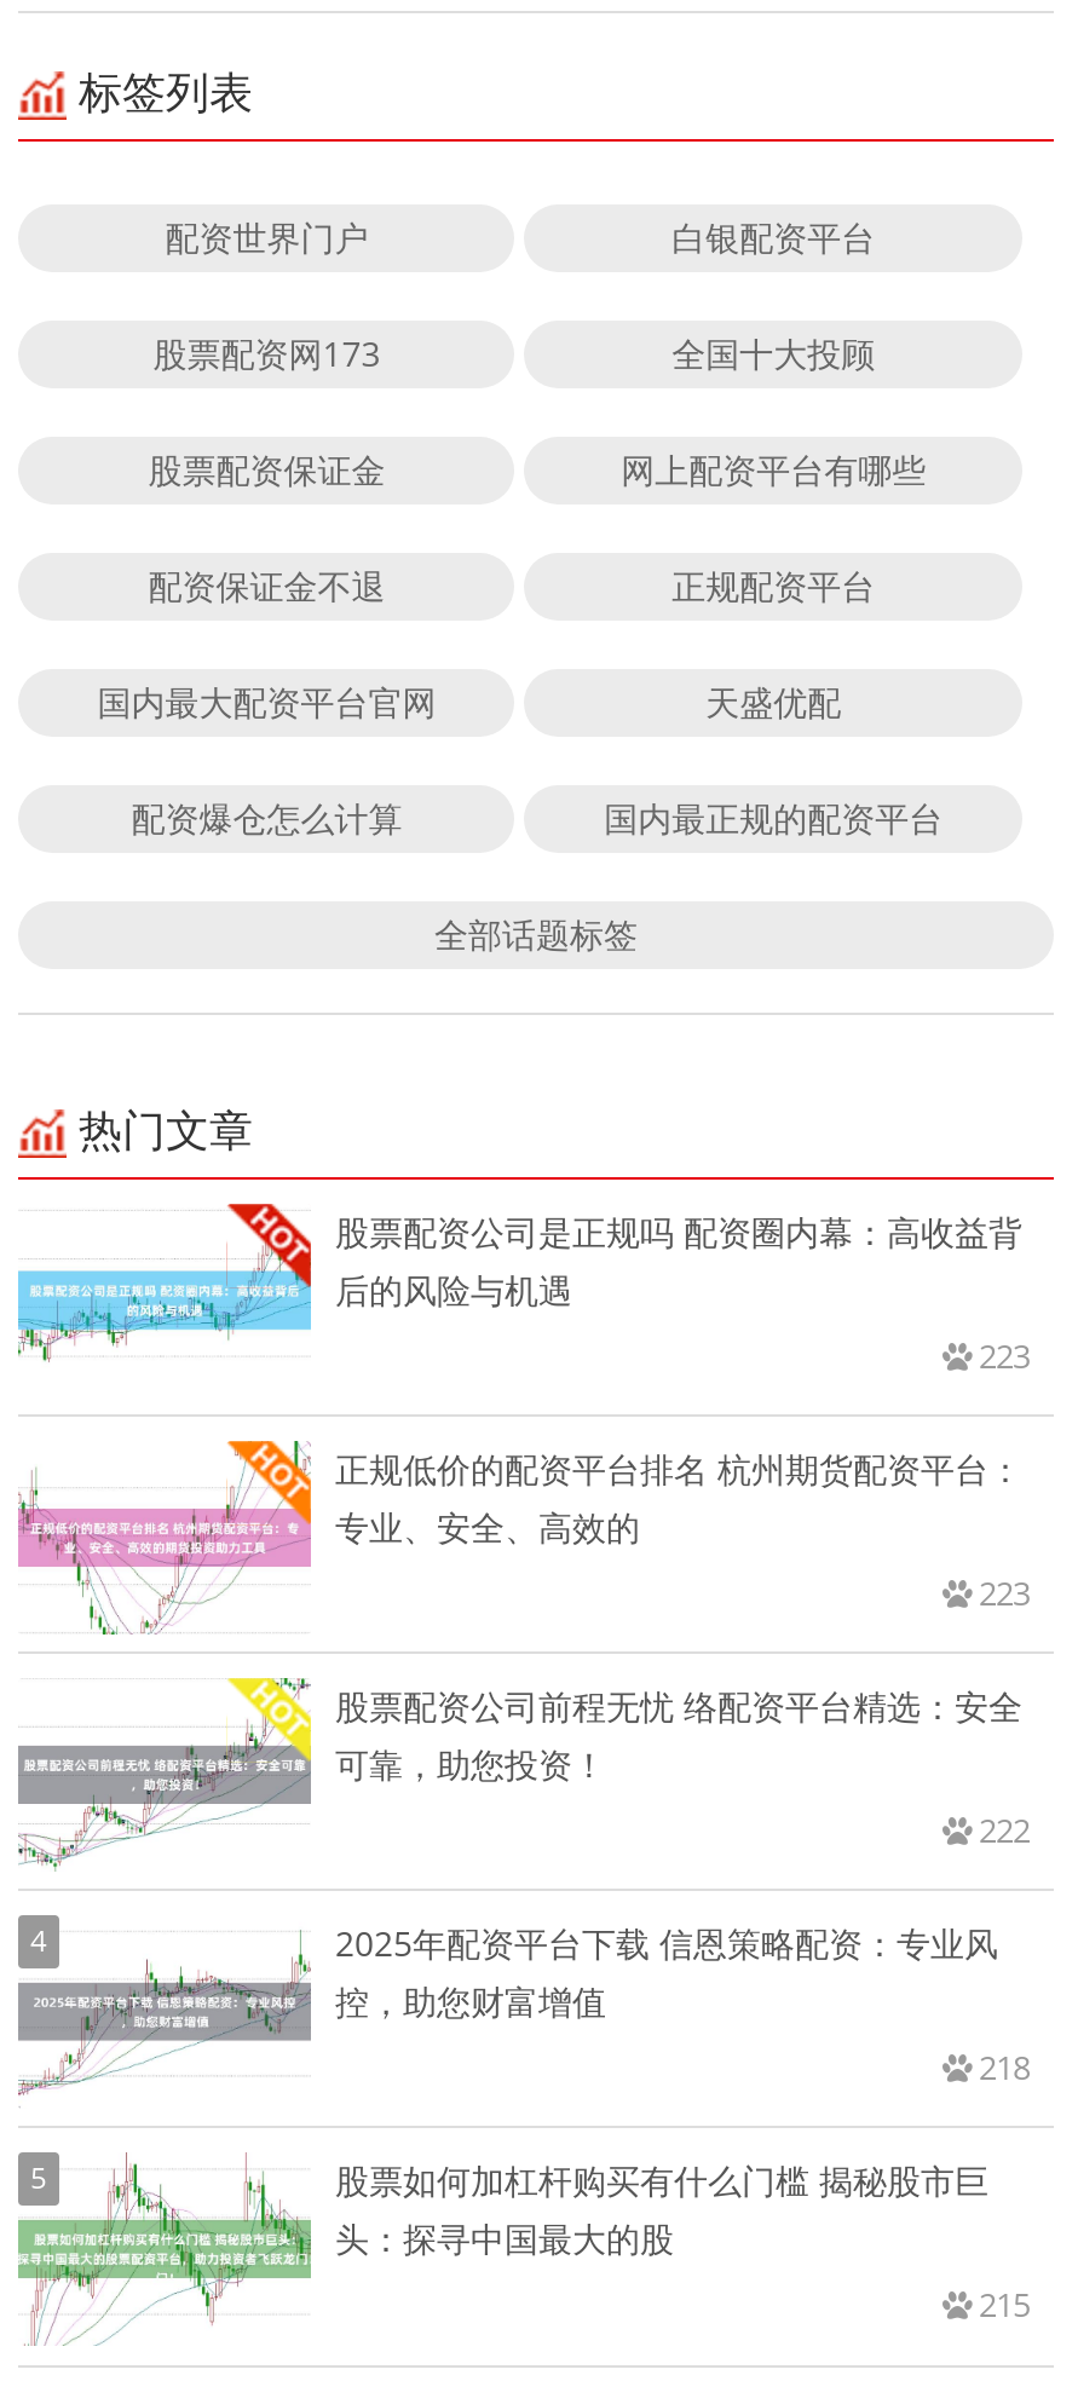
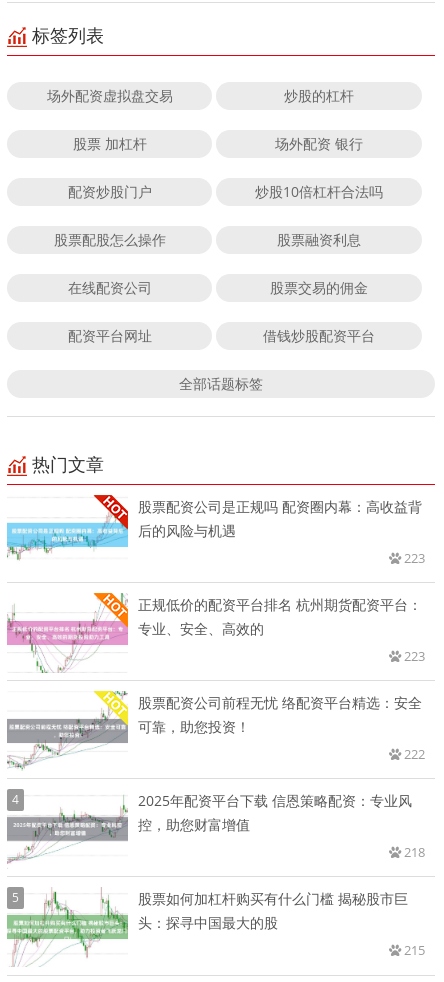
- 配资世界门户
- 白银配资平台
+ 场外配资虚拟盘交易
+ 炒股的杠杆

- 股票配资网173
- 全国十大投顾
+ 股票 加杠杆
+ 场外配资 银行

- 股票配资保证金
- 网上配资平台有哪些
+ 配资炒股门户
+ 炒股10倍杠杆合法吗

- 配资保证金不退
- 正规配资平台
+ 股票配股怎么操作
+ 股票融资利息

- 国内最大配资平台官网
- 天盛优配
+ 在线配资公司
+ 股票交易的佣金

- 配资爆仓怎么计算
- 国内最正规的配资平台
+ 配资平台网址
+ 借钱炒股配资平台
